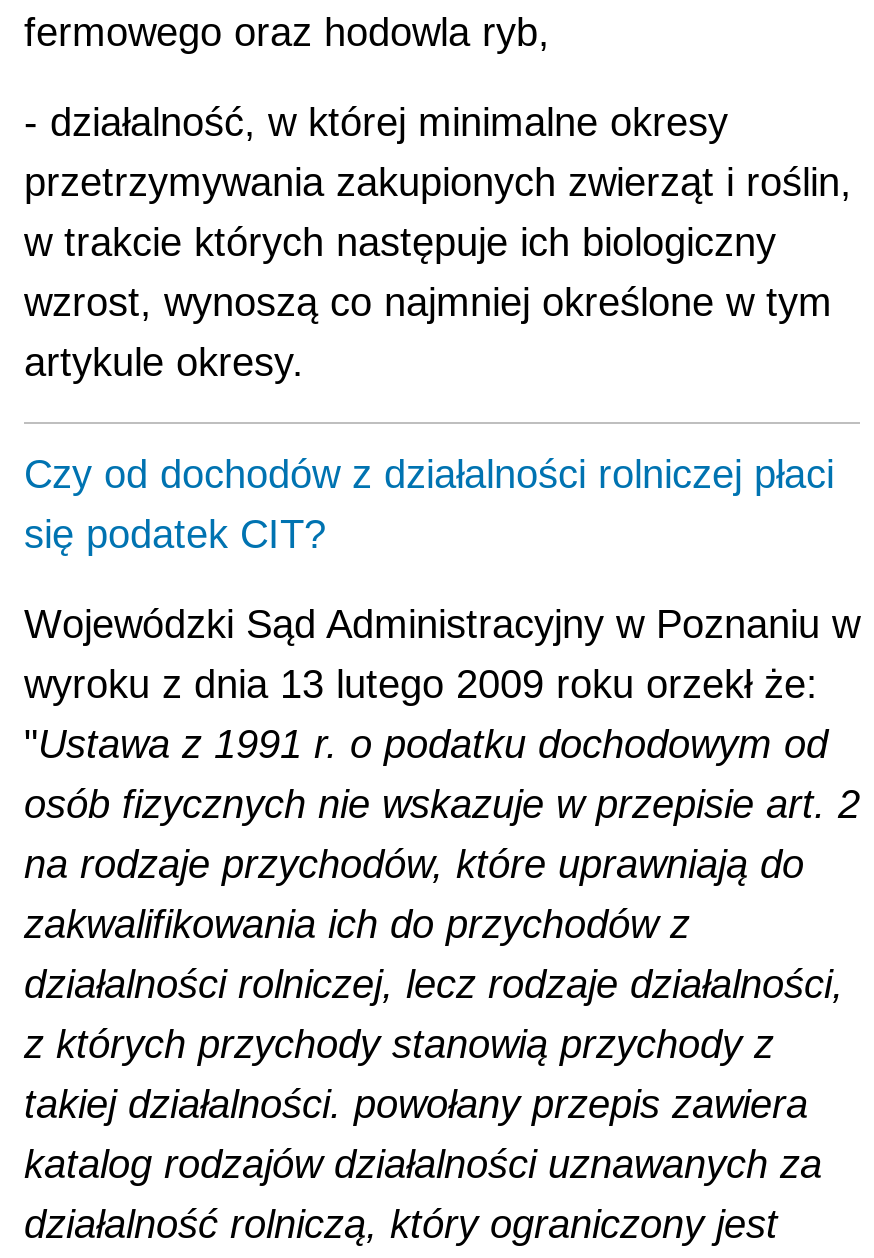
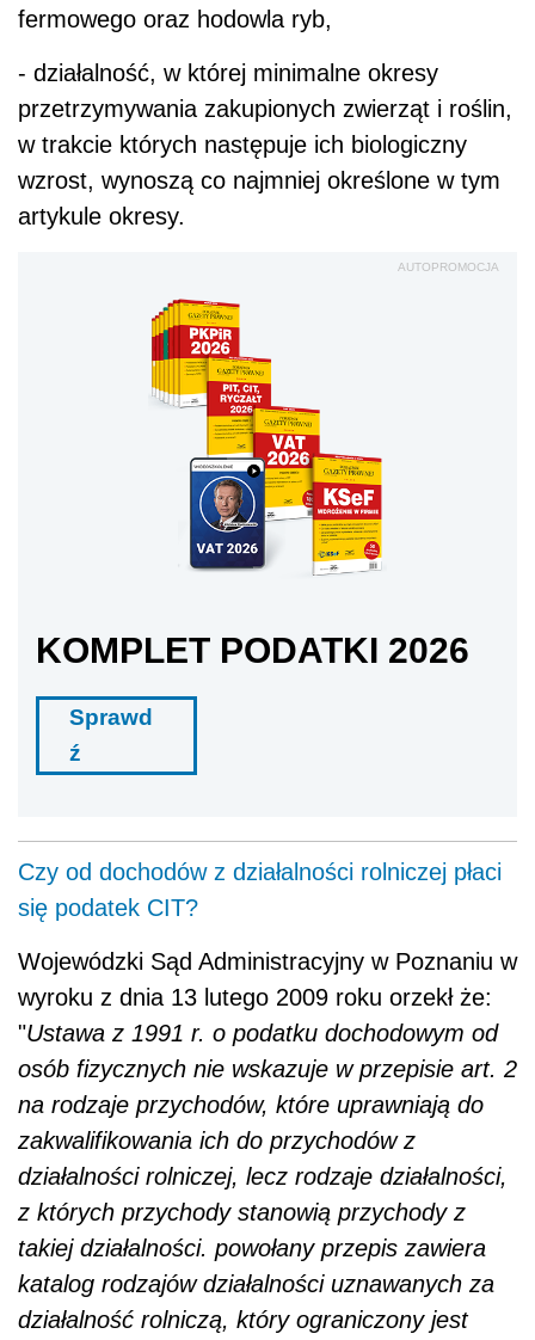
+ KOMPLET PODATKI 2026
+ Sprawd
+ ź

+ [image]

+ AUTOPROMOCJA
